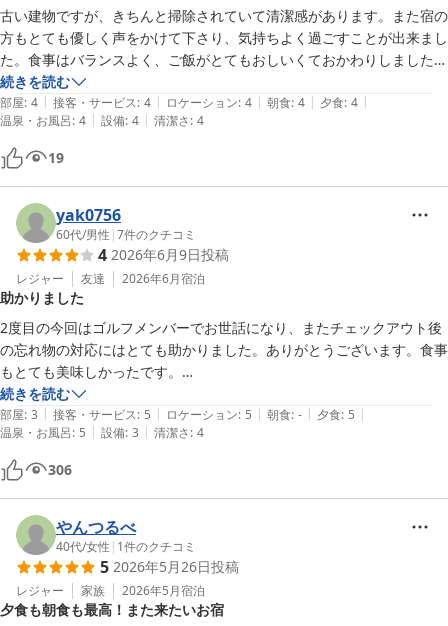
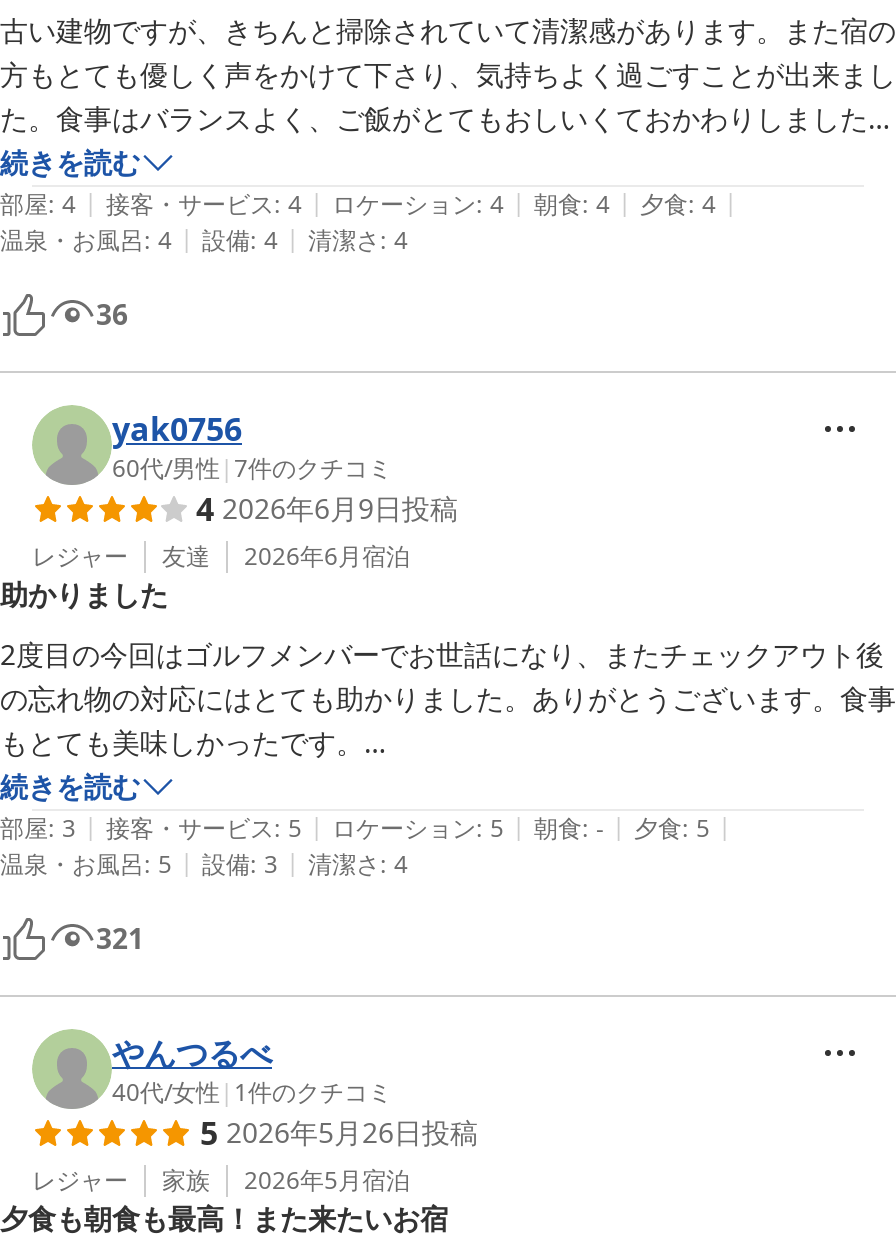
- 19
+ 36

- 306
+ 321
